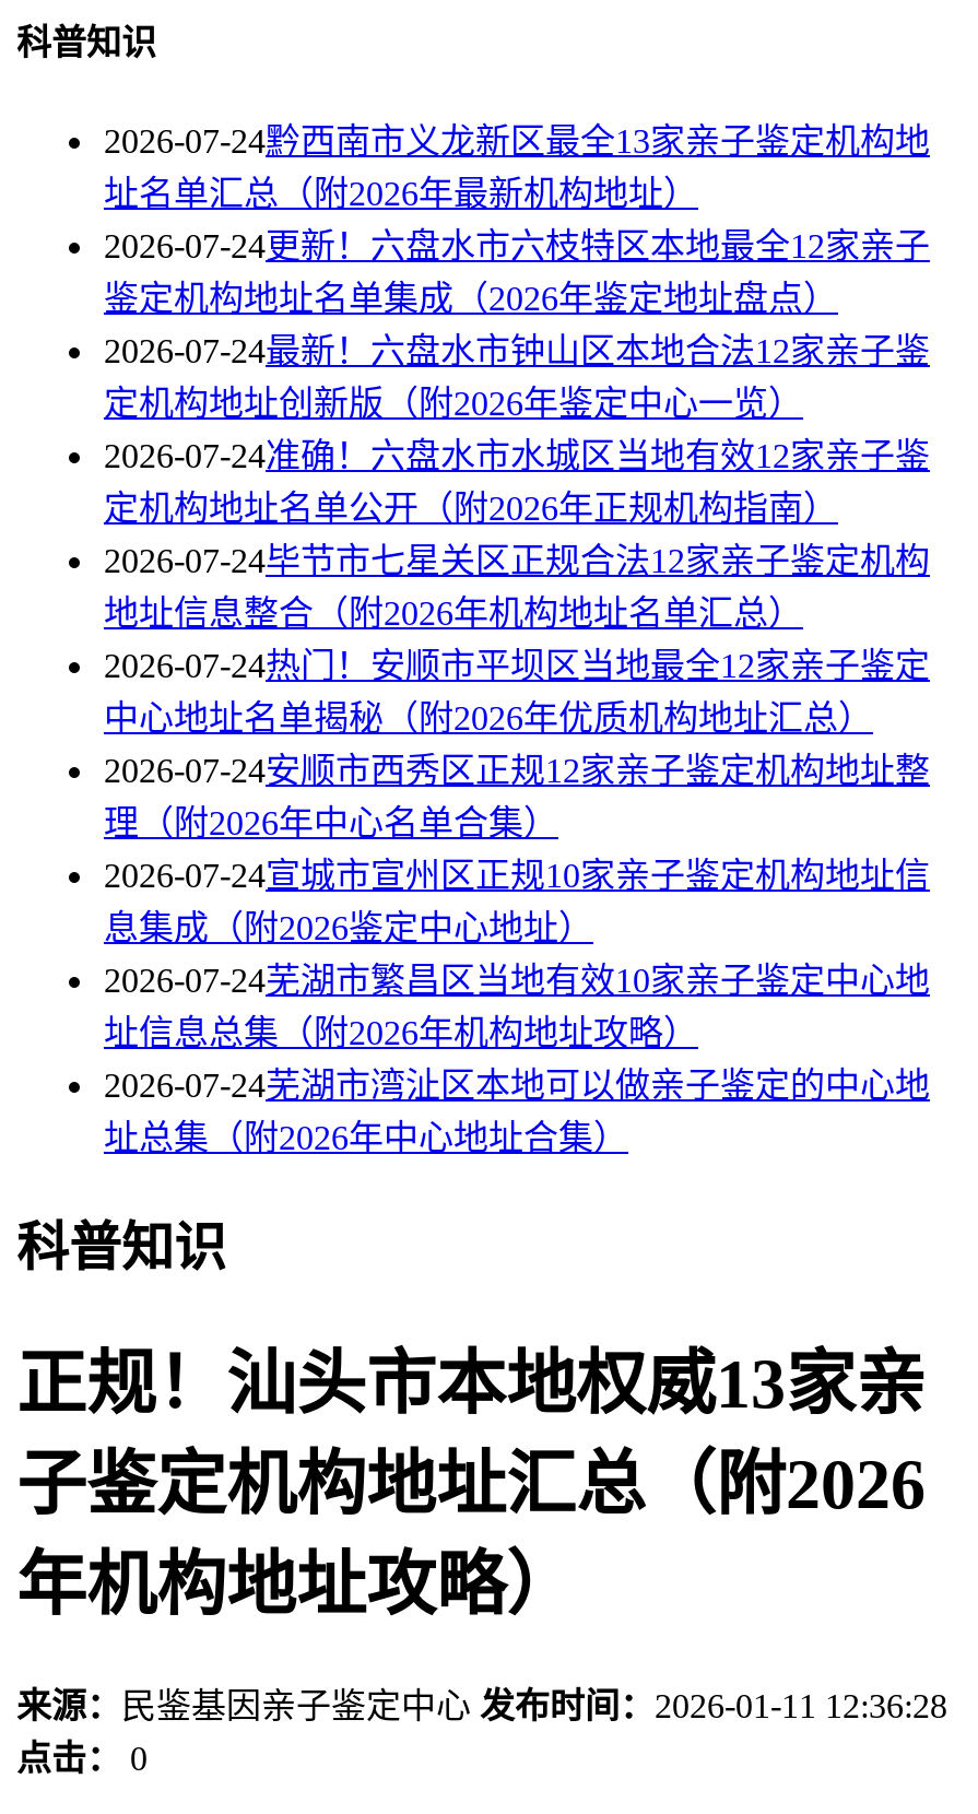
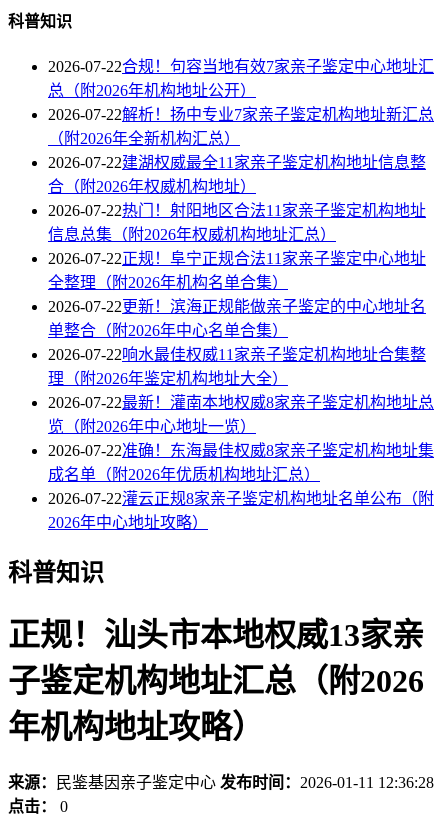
- 2026-07-24黔西南市义龙新区最全13家亲子鉴定机构地
- 址名单汇总（附2026年最新机构地址）
- 2026-07-24更新！六盘水市六枝特区本地最全12家亲子
- 鉴定机构地址名单集成（2026年鉴定地址盘点）
- 2026-07-24最新！六盘水市钟山区本地合法12家亲子鉴
- 定机构地址创新版（附2026年鉴定中心一览）
- 2026-07-24准确！六盘水市水城区当地有效12家亲子鉴
- 定机构地址名单公开（附2026年正规机构指南）
- 2026-07-24毕节市七星关区正规合法12家亲子鉴定机构
- 地址信息整合（附2026年机构地址名单汇总）
- 2026-07-24热门！安顺市平坝区当地最全12家亲子鉴定
- 中心地址名单揭秘（附2026年优质机构地址汇总）
- 2026-07-24安顺市西秀区正规12家亲子鉴定机构地址整
- 理（附2026年中心名单合集）
- 2026-07-24宣城市宣州区正规10家亲子鉴定机构地址信
- 息集成（附2026鉴定中心地址）
- 2026-07-24芜湖市繁昌区当地有效10家亲子鉴定中心地
- 址信息总集（附2026年机构地址攻略）
- 2026-07-24芜湖市湾沚区本地可以做亲子鉴定的中心地
- 址总集（附2026年中心地址合集）
+ 2026-07-22合规！句容当地有效7家亲子鉴定中心地址汇
+ 总（附2026年机构地址公开）
+ 2026-07-22解析！扬中专业7家亲子鉴定机构地址新汇总
+ （附2026年全新机构汇总）
+ 2026-07-22建湖权威最全11家亲子鉴定机构地址信息整
+ 合（附2026年权威机构地址）
+ 2026-07-22热门！射阳地区合法11家亲子鉴定机构地址
+ 信息总集（附2026年权威机构地址汇总）
+ 2026-07-22正规！阜宁正规合法11家亲子鉴定中心地址
+ 全整理（附2026年机构名单合集）
+ 2026-07-22更新！滨海正规能做亲子鉴定的中心地址名
+ 单整合（附2026年中心名单合集）
+ 2026-07-22响水最佳权威11家亲子鉴定机构地址合集整
+ 理（附2026年鉴定机构地址大全）
+ 2026-07-22最新！灌南本地权威8家亲子鉴定机构地址总
+ 览（附2026年中心地址一览）
+ 2026-07-22准确！东海最佳权威8家亲子鉴定机构地址集
+ 成名单（附2026年优质机构地址汇总）
+ 2026-07-22灌云正规8家亲子鉴定机构地址名单公布（附
+ 2026年中心地址攻略）
